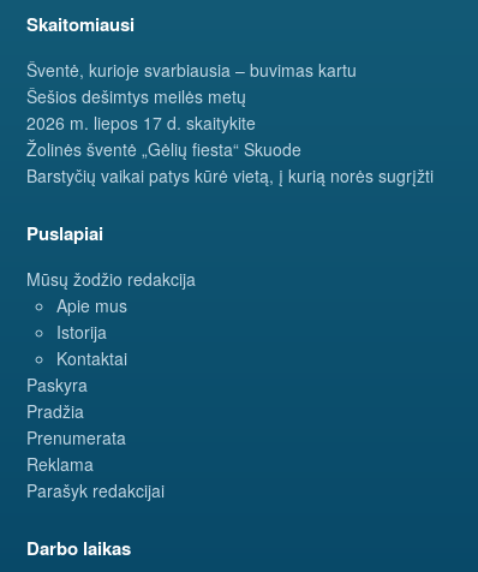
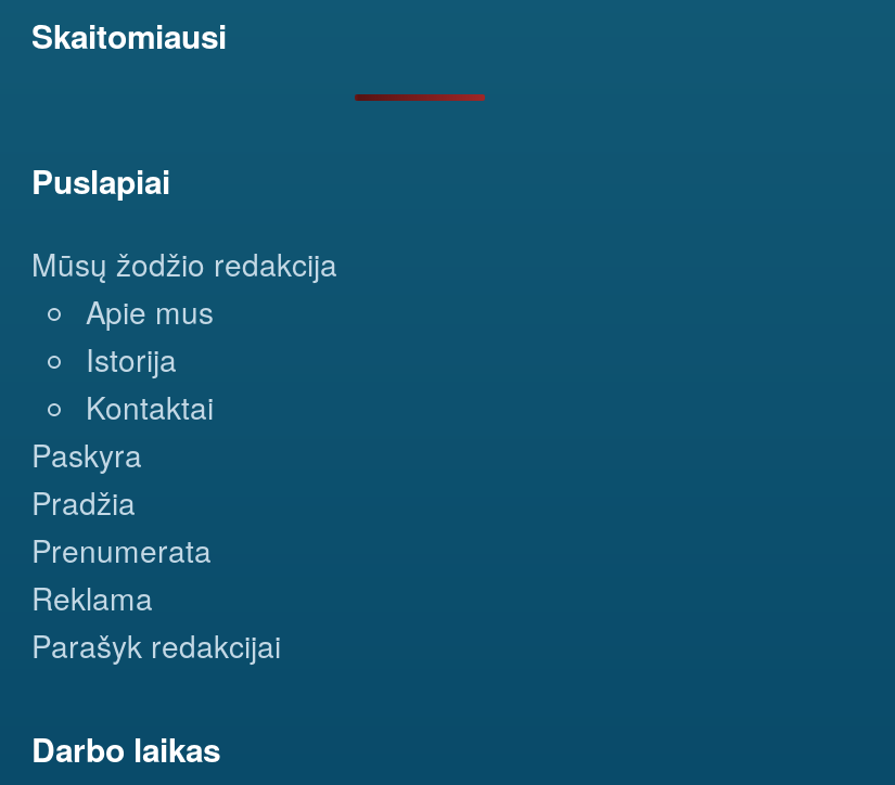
- Šventė, kurioje svarbiausia – buvimas kartu
- Šešios dešimtys meilės metų
- 2026 m. liepos 17 d. skaitykite
- Žolinės šventė „Gėlių fiesta“ Skuode
- Barstyčių vaikai patys kūrė vietą, į kurią norės sugrįžti
